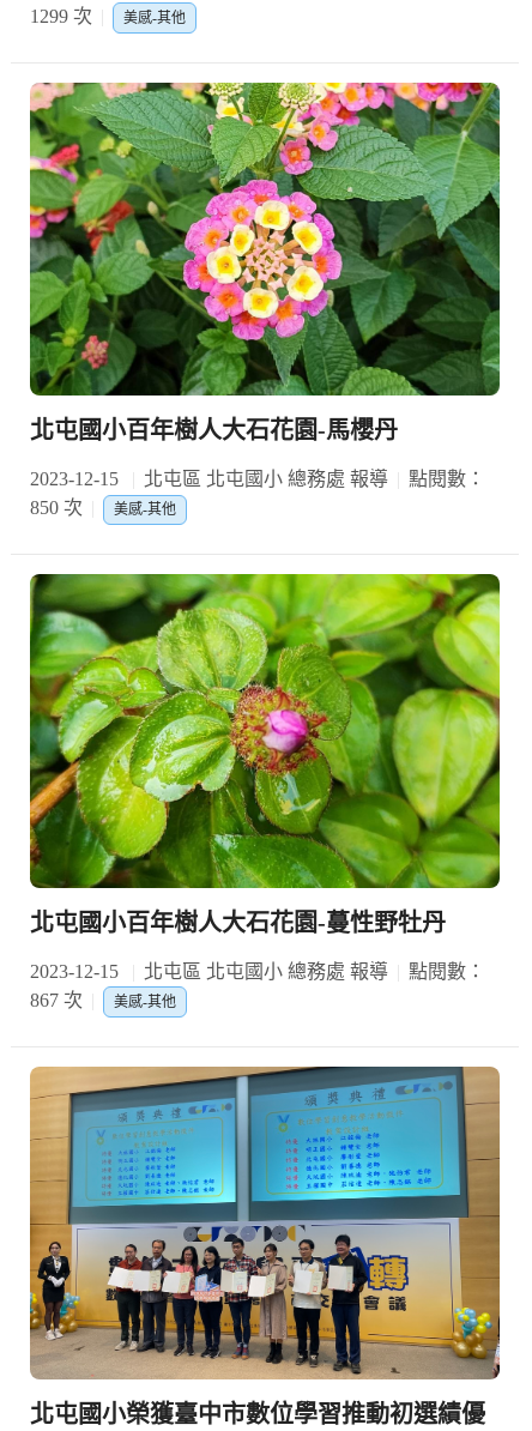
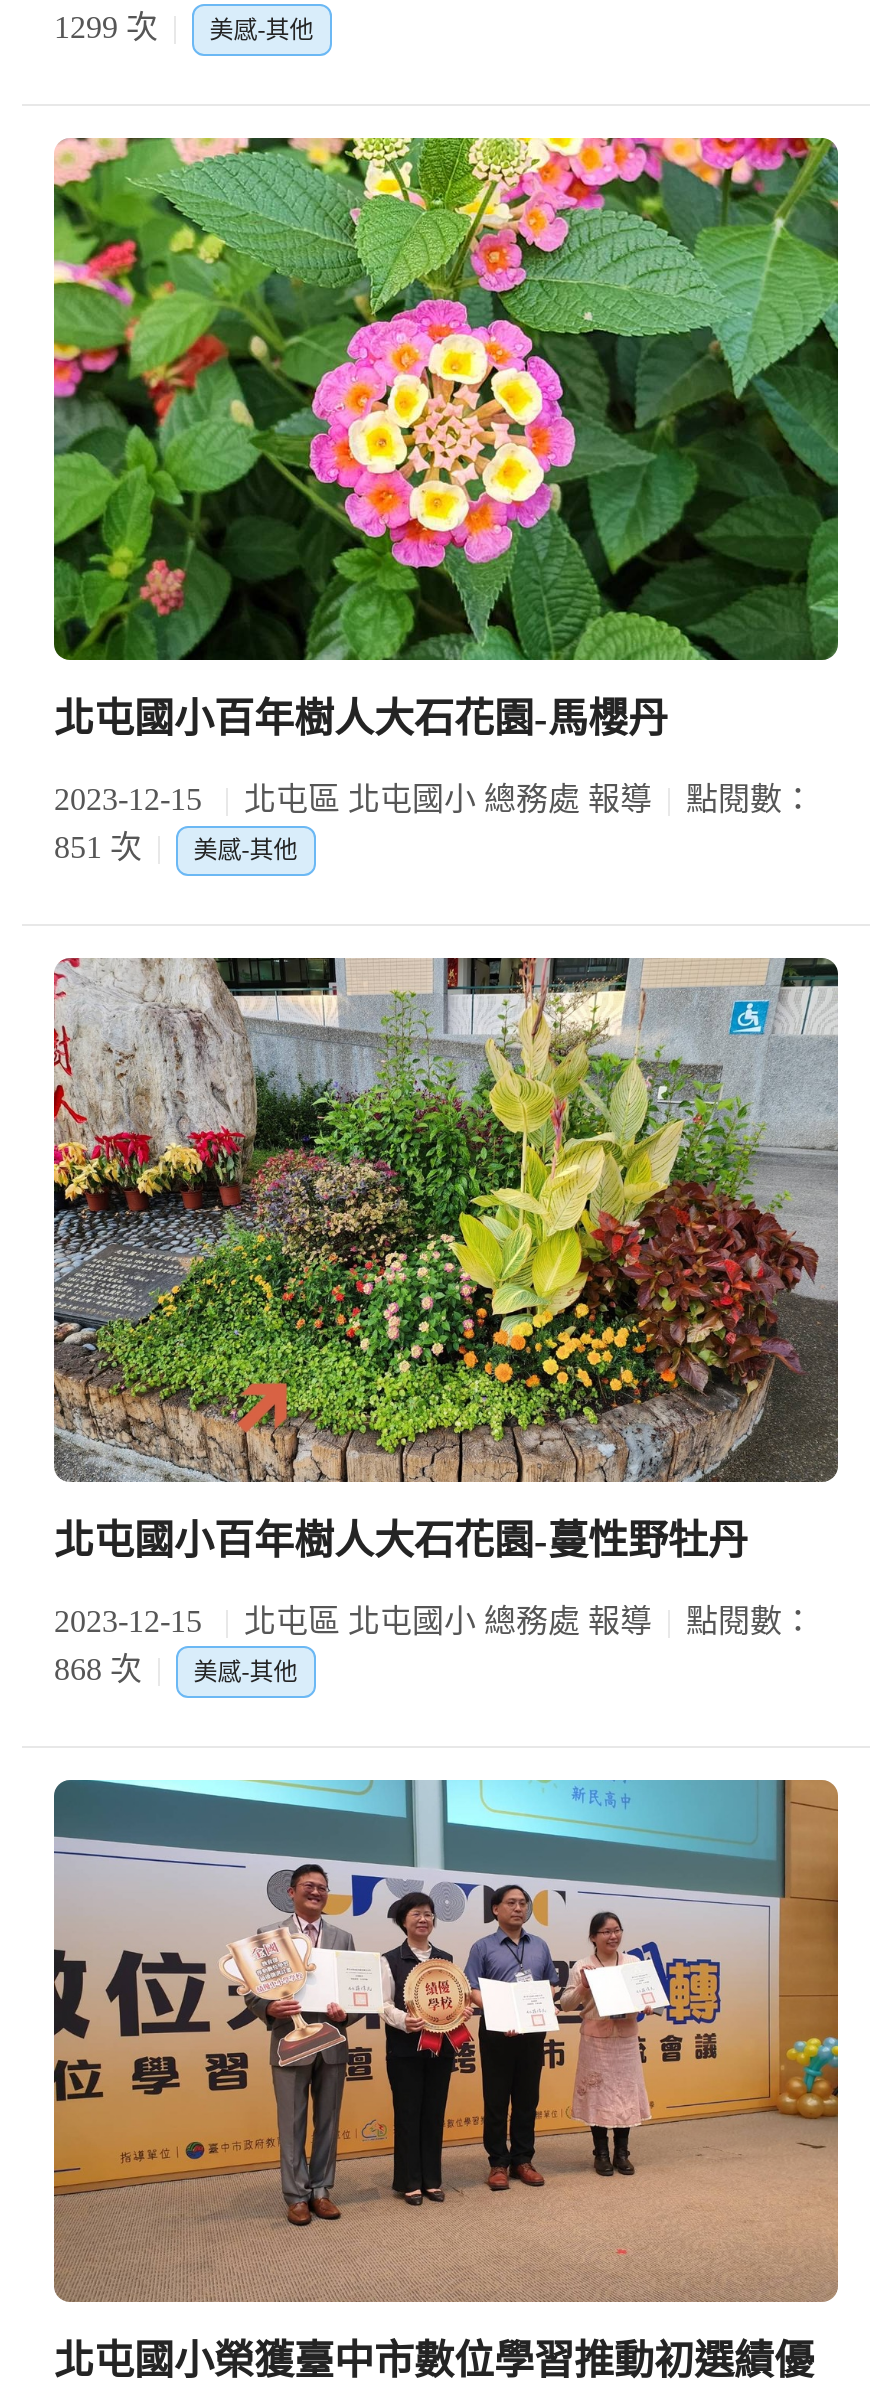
- 850 次
+ 851 次

- [image]
+ [image]

- 867 次
+ 868 次

- [image]
+ [image]
